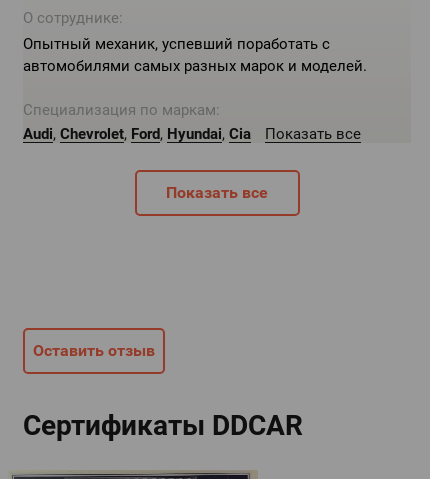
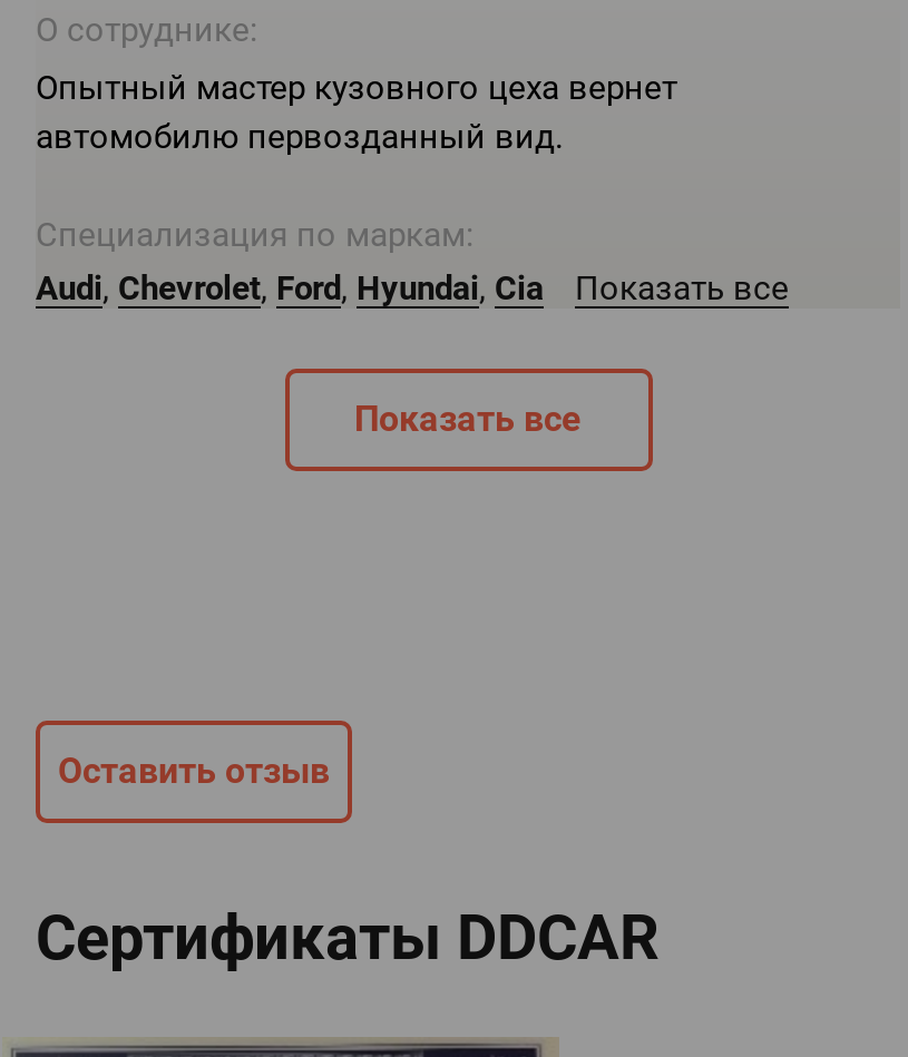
- Опытный механик, успевший поработать с
- автомобилями самых разных марок и моделей.
+ Опытный мастер кузовного цеха вернет
+ автомобилю первозданный вид.
